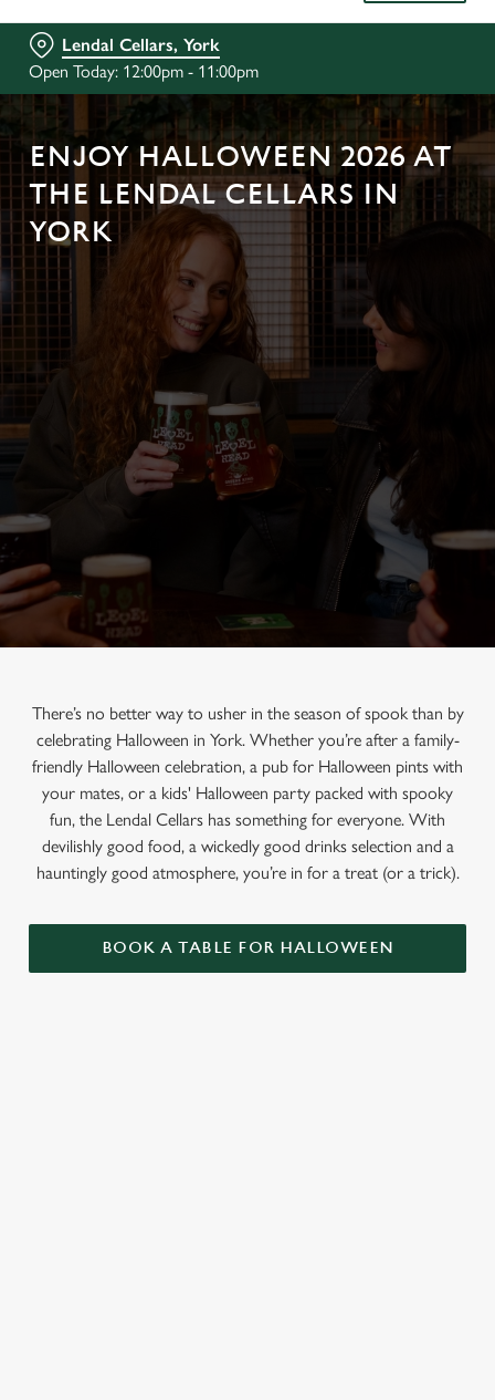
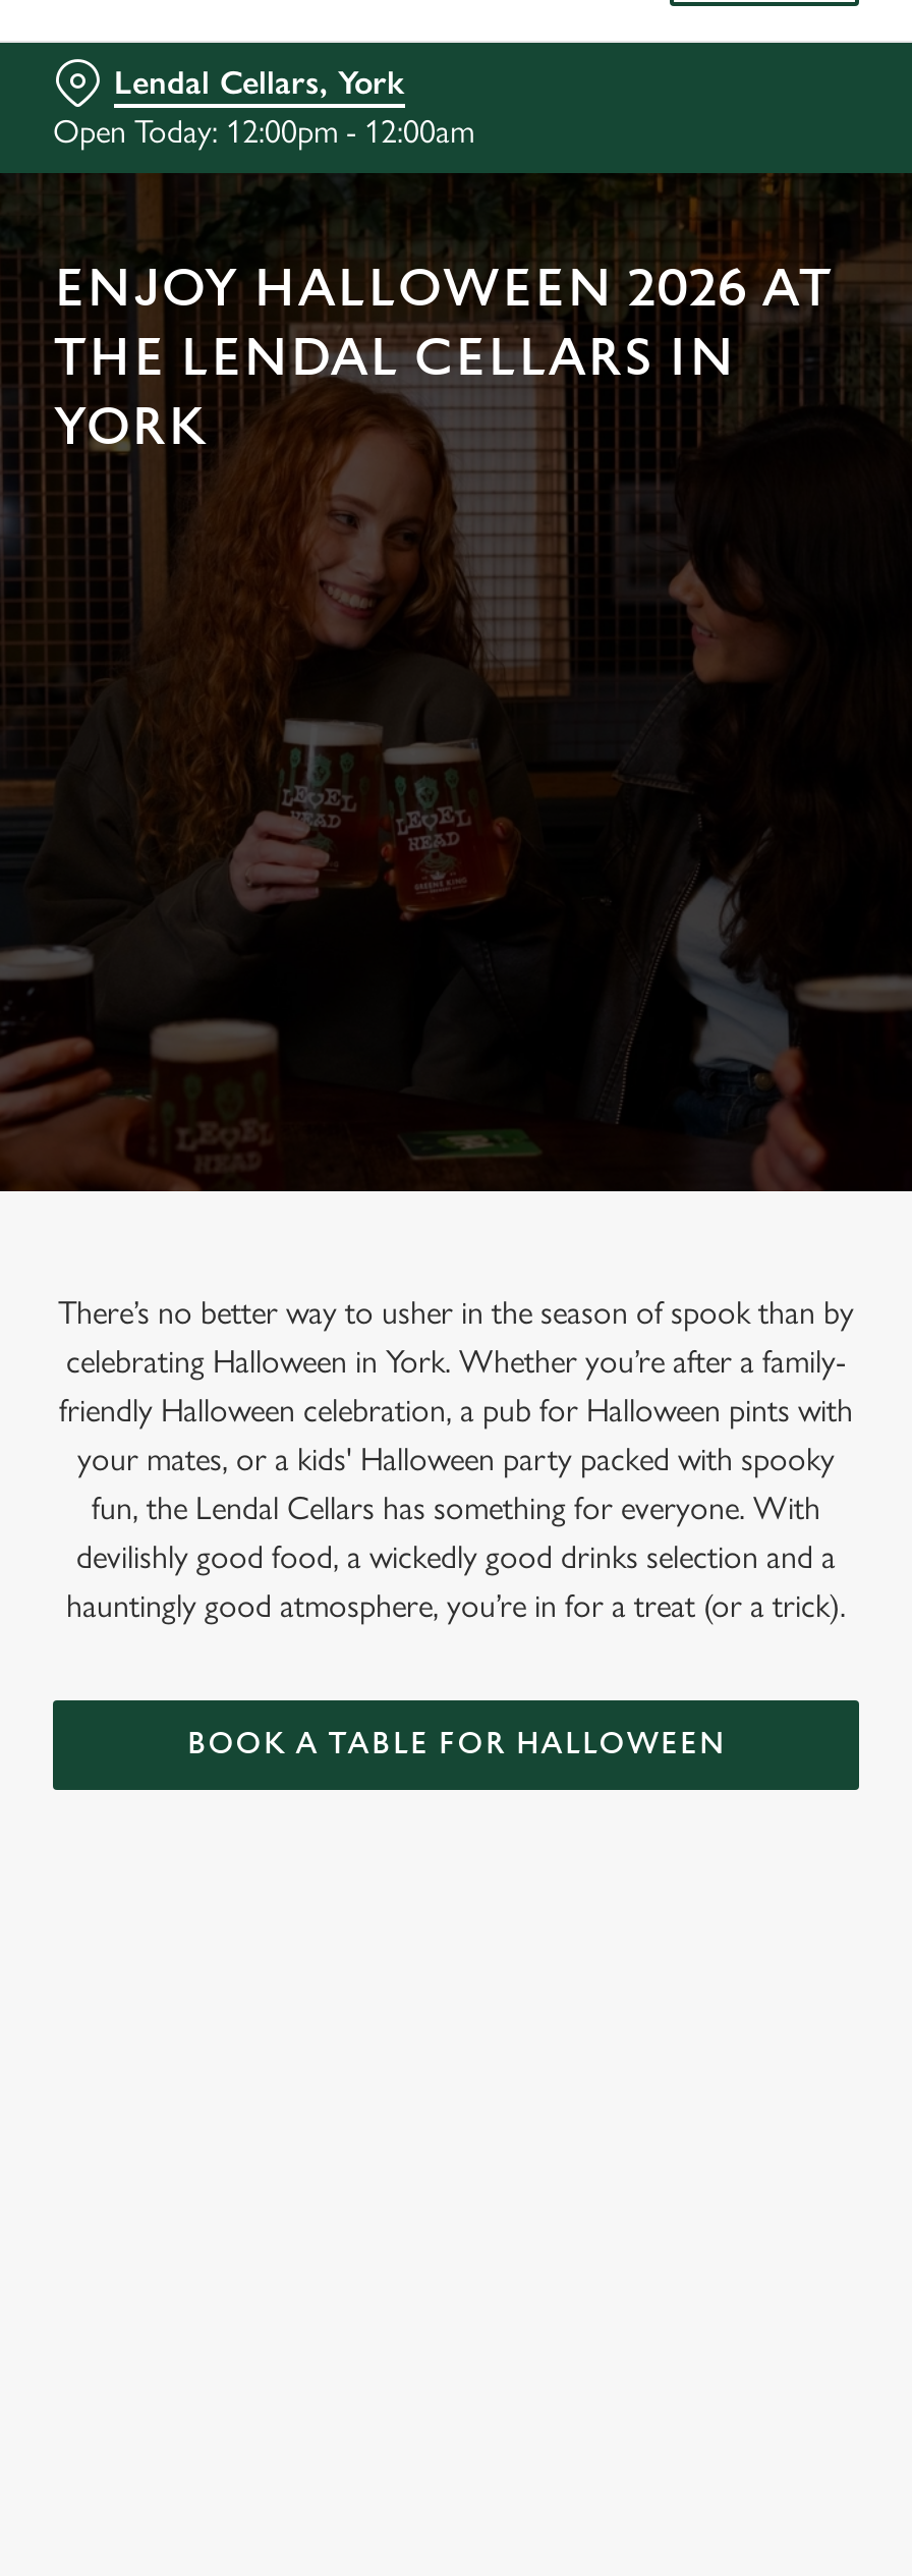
- Open Today: 12:00pm - 11:00pm
+ Open Today: 12:00pm - 12:00am
